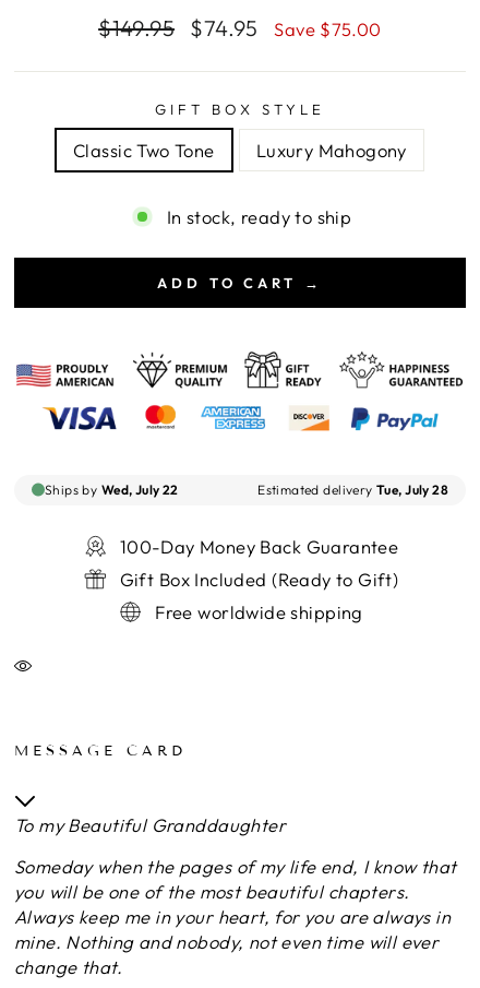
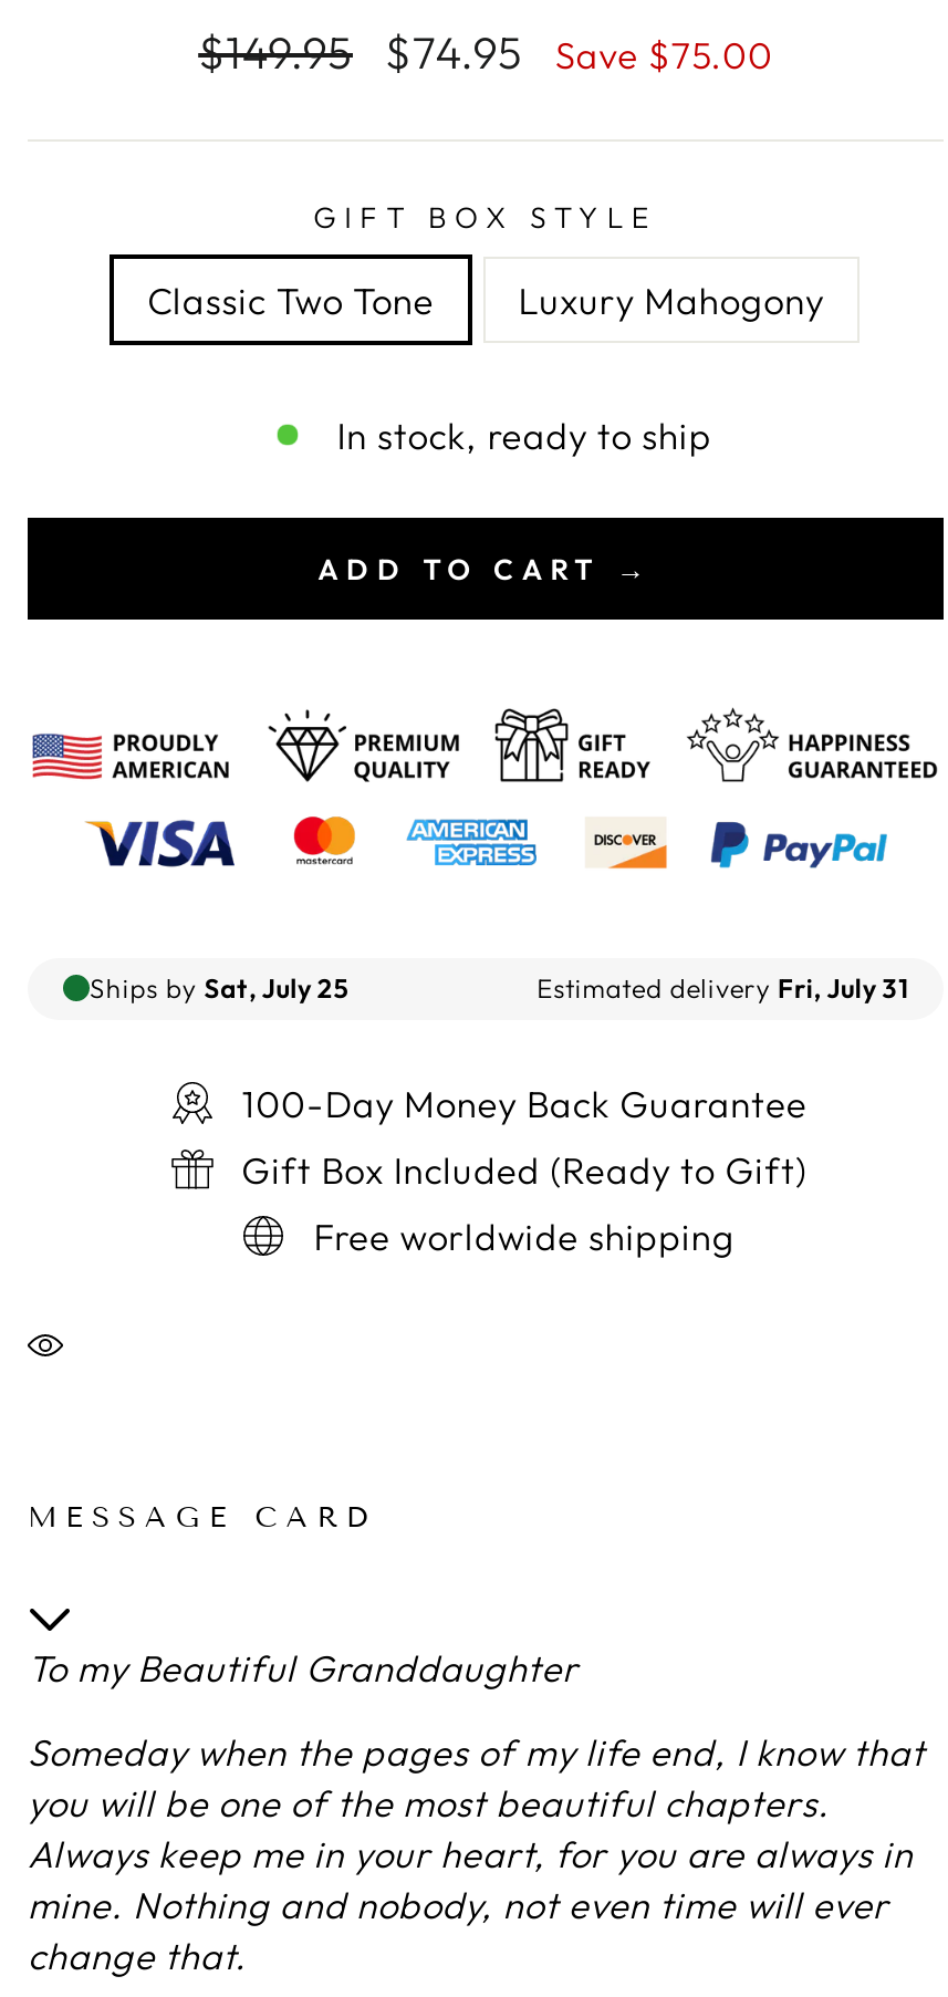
- Ships by Wed, July 22
+ Ships by Sat, July 25

- Estimated delivery Tue, July 28
+ Estimated delivery Fri, July 31
